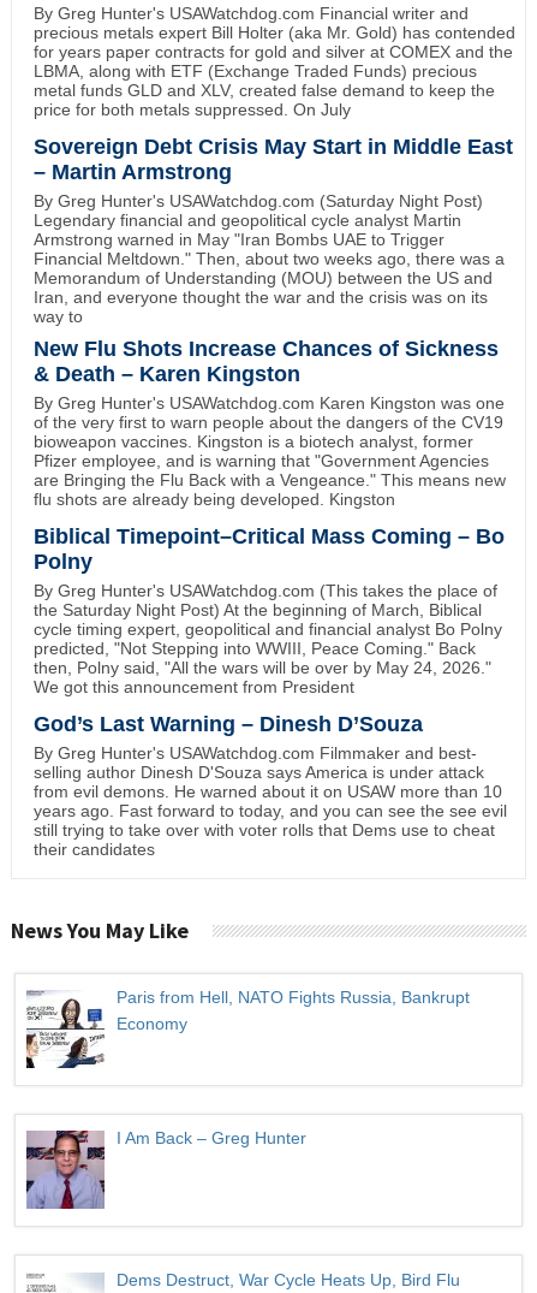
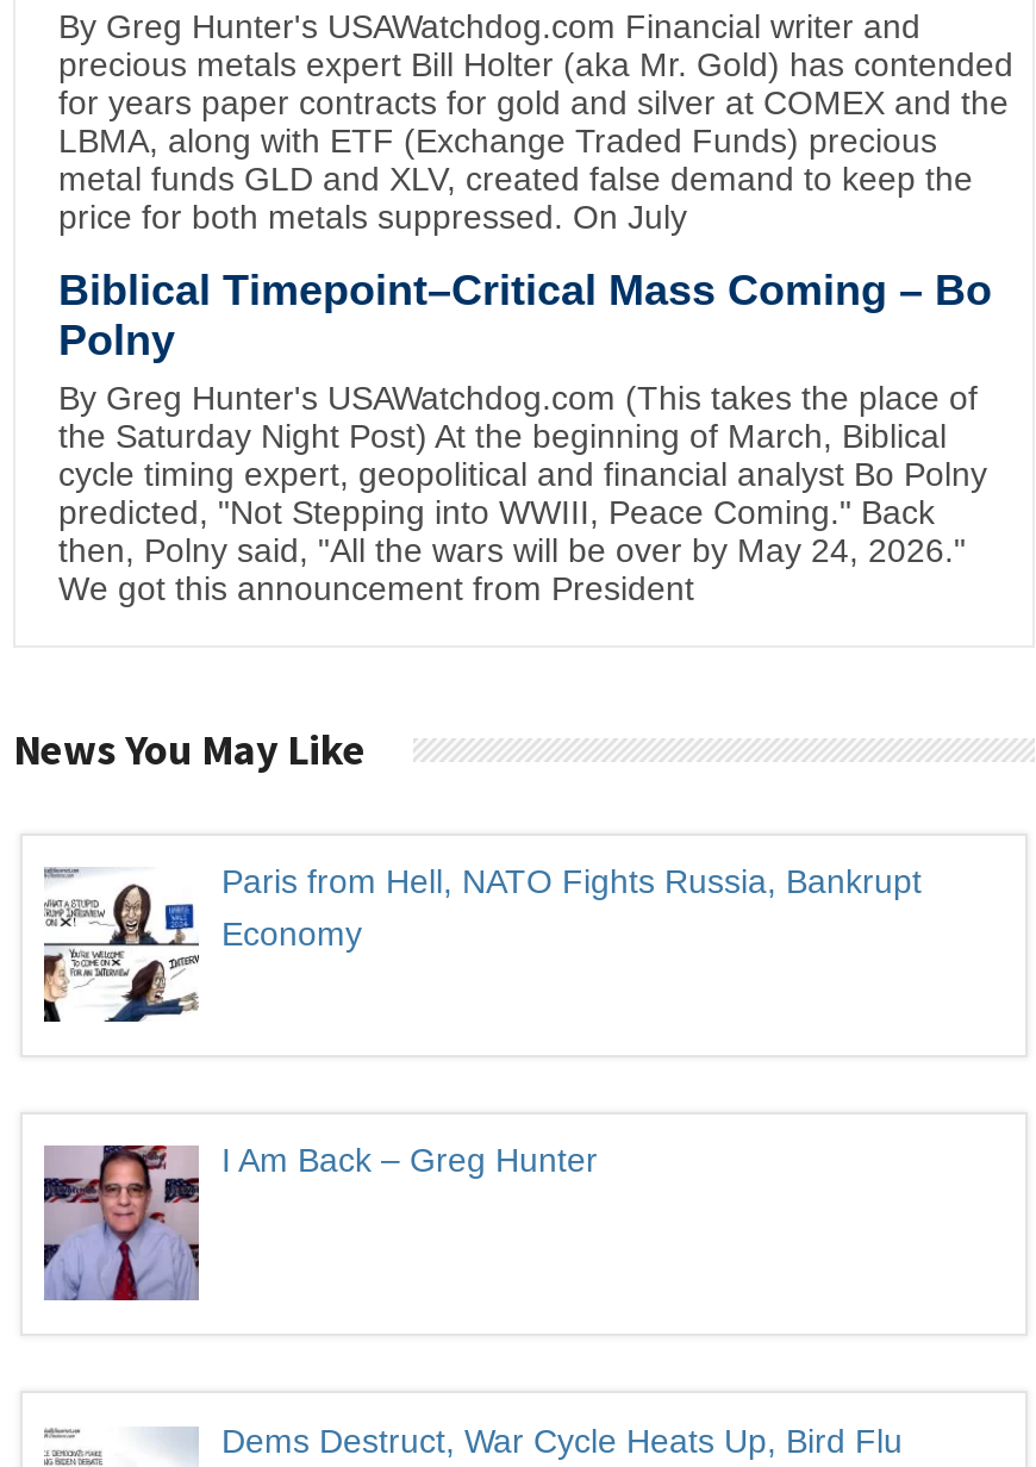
- Sovereign Debt Crisis May Start in Middle East
- – Martin Armstrong
- By Greg Hunter's USAWatchdog.com (Saturday Night Post)
- Legendary financial and geopolitical cycle analyst Martin
- Armstrong warned in May "Iran Bombs UAE to Trigger
- Financial Meltdown." Then, about two weeks ago, there was a
- Memorandum of Understanding (MOU) between the US and
- Iran, and everyone thought the war and the crisis was on its
- way to
- New Flu Shots Increase Chances of Sickness
- & Death – Karen Kingston
- By Greg Hunter's USAWatchdog.com Karen Kingston was one
- of the very first to warn people about the dangers of the CV19
- bioweapon vaccines. Kingston is a biotech analyst, former
- Pfizer employee, and is warning that "Government Agencies
- are Bringing the Flu Back with a Vengeance." This means new
- flu shots are already being developed. Kingston

- God’s Last Warning – Dinesh D’Souza
- By Greg Hunter's USAWatchdog.com Filmmaker and best-
- selling author Dinesh D'Souza says America is under attack
- from evil demons. He warned about it on USAW more than 10
- years ago. Fast forward to today, and you can see the see evil
- still trying to take over with voter rolls that Dems use to cheat
- their candidates
